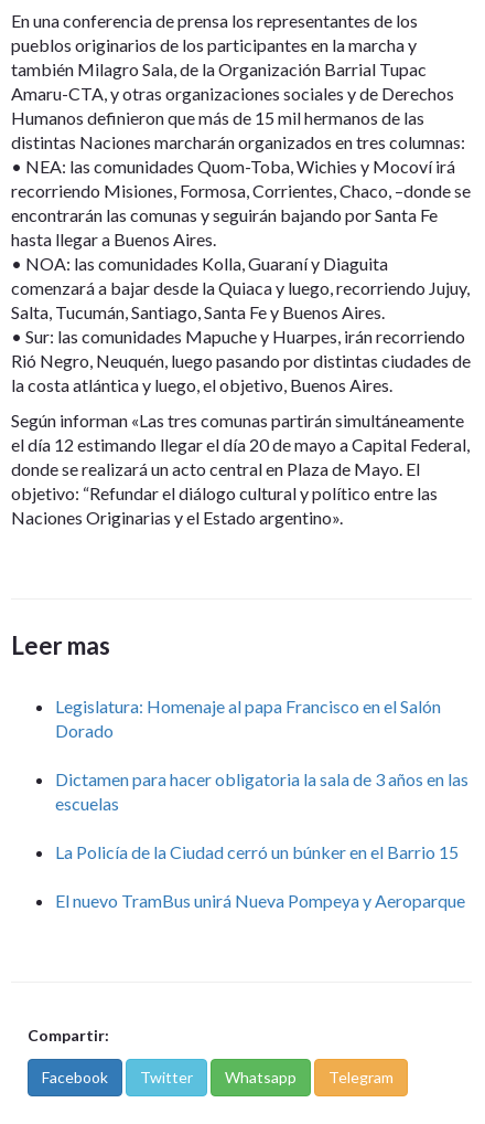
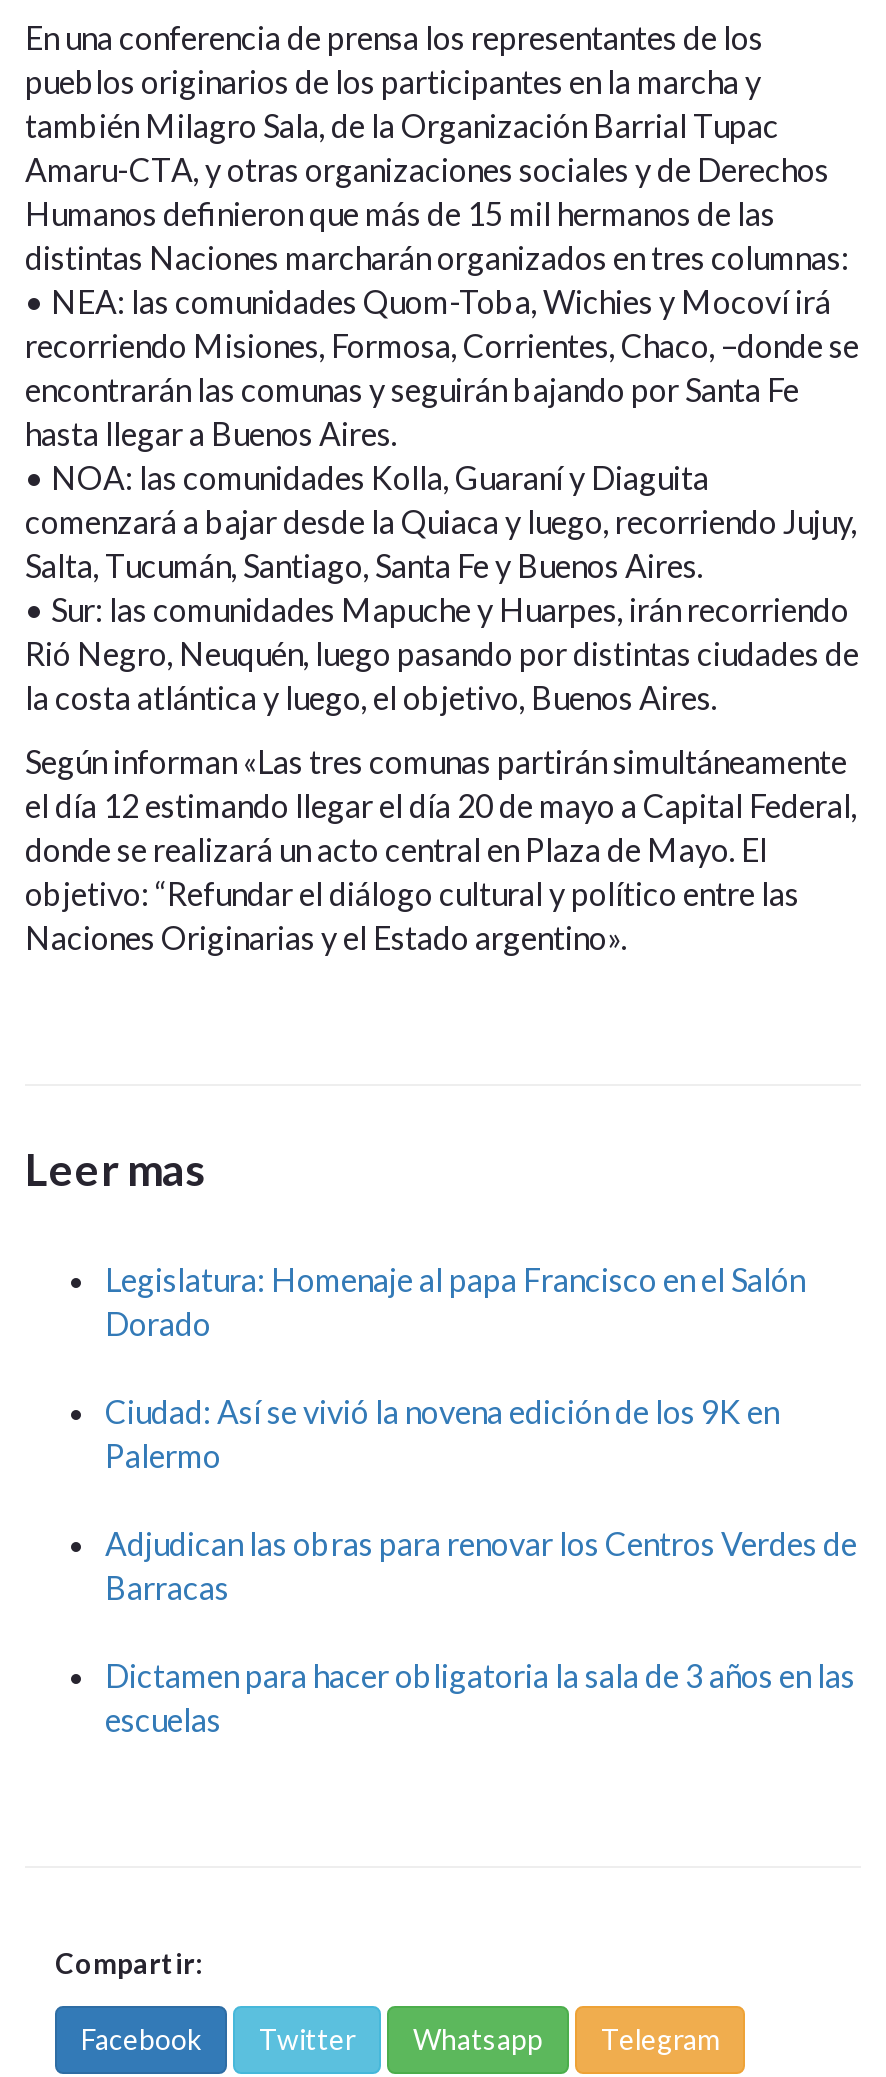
+ Ciudad: Así se vivió la novena edición de los 9K en
+ Palermo
+ Adjudican las obras para renovar los Centros Verdes de
+ Barracas

moved down: Dictamen para hacer obligatoria la sala de 3 años en las | escuelas

- La Policía de la Ciudad cerró un búnker en el Barrio 15
- El nuevo TramBus unirá Nueva Pompeya y Aeroparque
